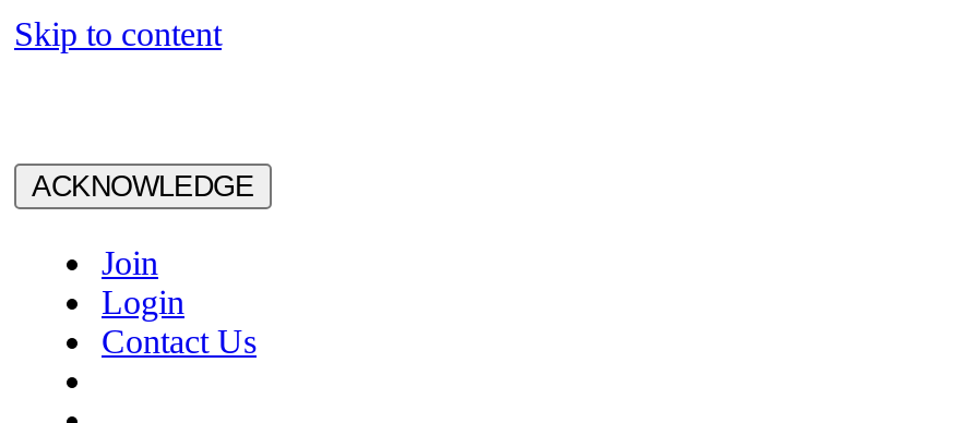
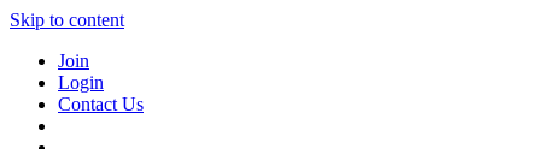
- ACKNOWLEDGE
